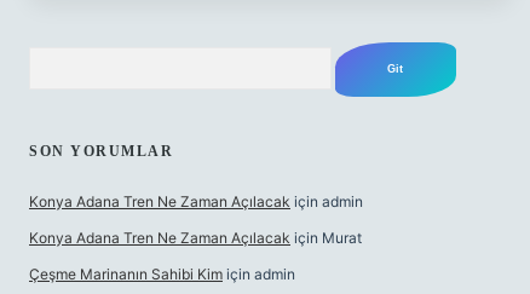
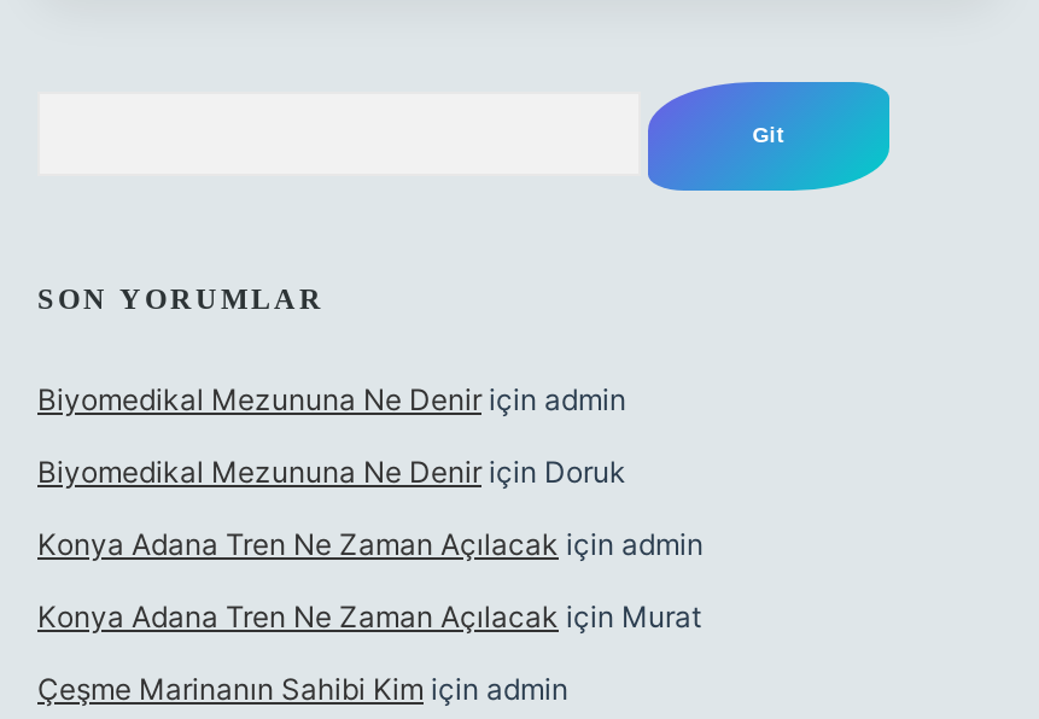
+ Biyomedikal Mezununa Ne Denir için admin
+ Biyomedikal Mezununa Ne Denir için Doruk
